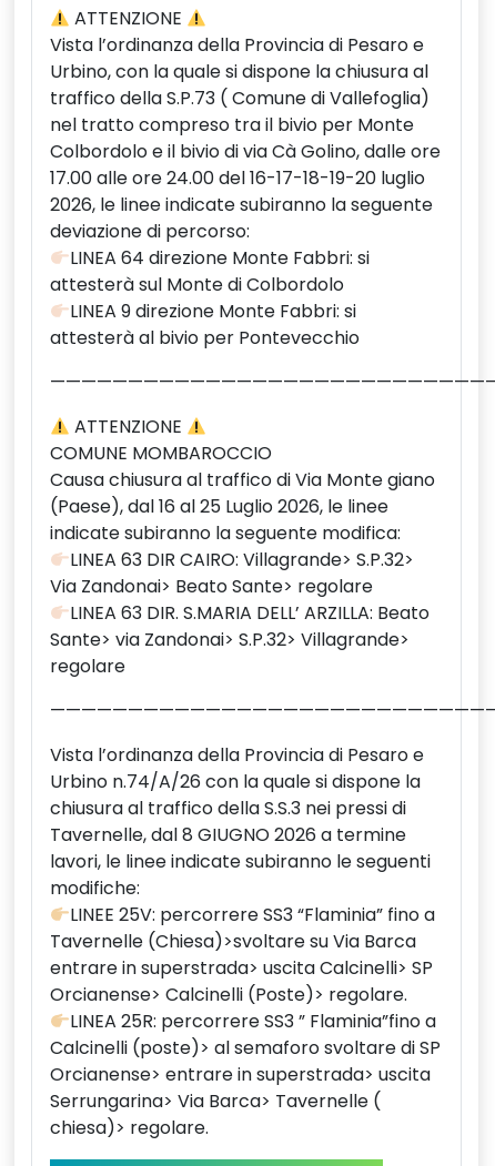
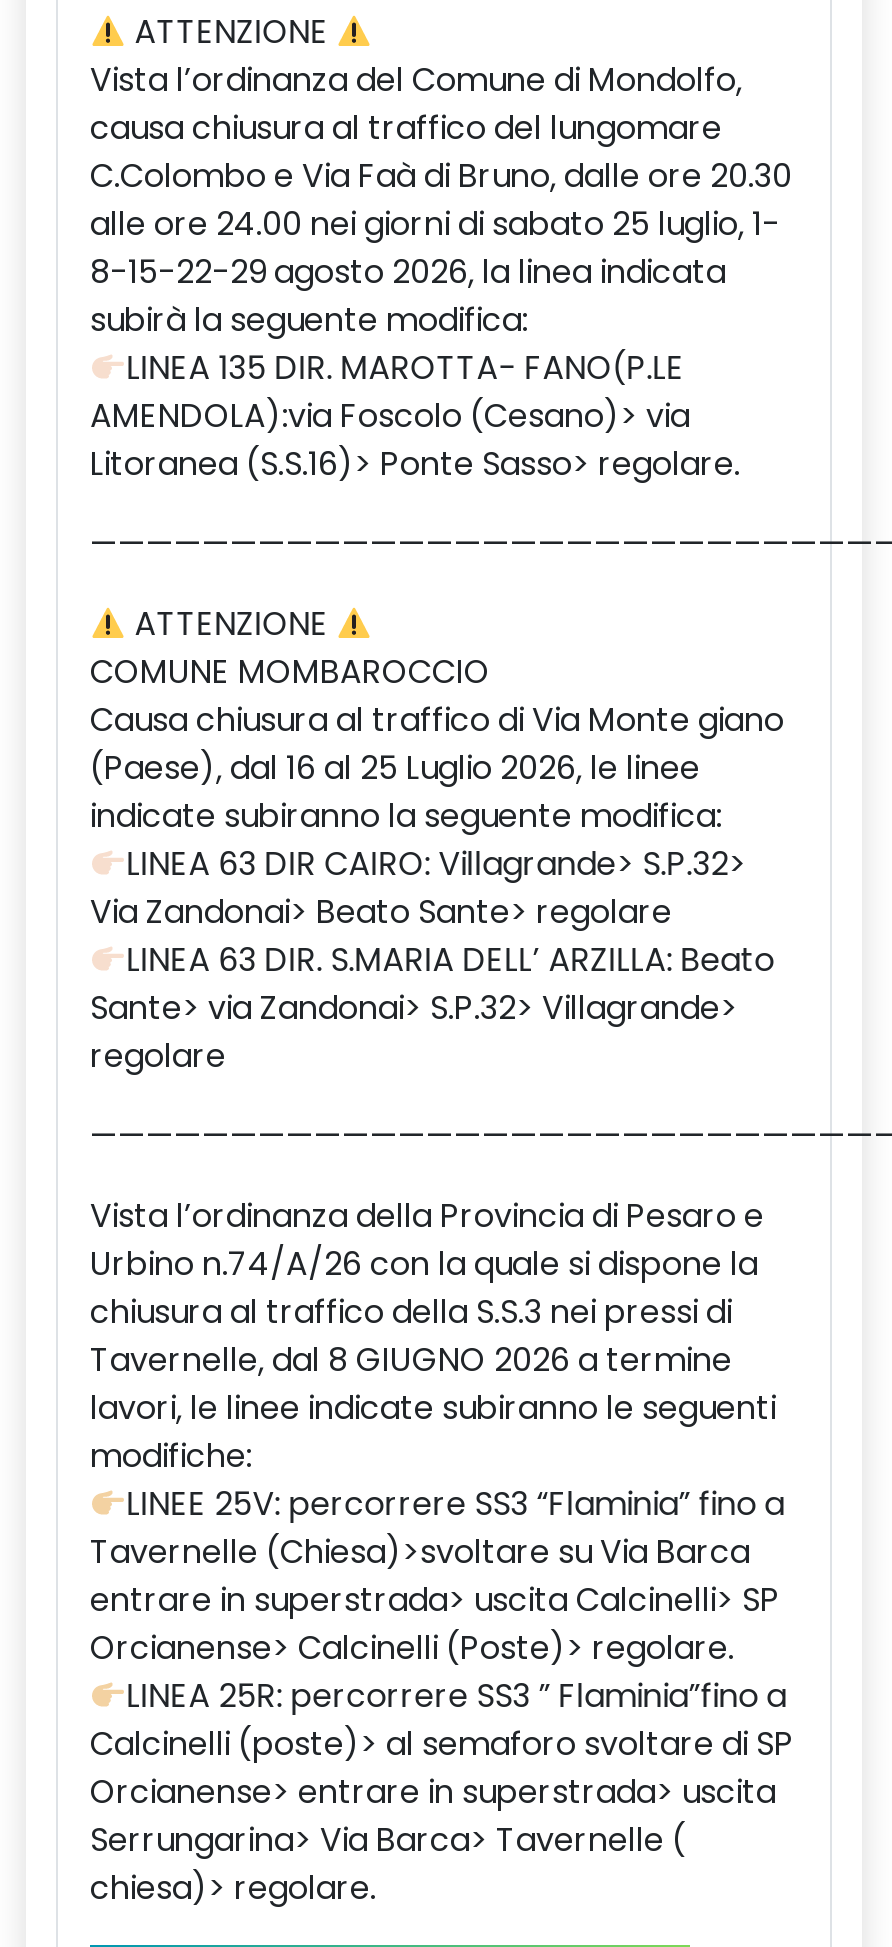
- Vista l’ordinanza della Provincia di Pesaro e
- Urbino, con la quale si dispone la chiusura al
- traffico della S.P.73 ( Comune di Vallefoglia)
- nel tratto compreso tra il bivio per Monte
- Colbordolo e il bivio di via Cà Golino, dalle ore
- 17.00 alle ore 24.00 del 16-17-18-19-20 luglio
- 2026, le linee indicate subiranno la seguente
- deviazione di percorso:
- LINEA 64 direzione Monte Fabbri: si
- attesterà sul Monte di Colbordolo
- LINEA 9 direzione Monte Fabbri: si
- attesterà al bivio per Pontevecchio
+ Vista l’ordinanza del Comune di Mondolfo,
+ causa chiusura al traffico del lungomare
+ C.Colombo e Via Faà di Bruno, dalle ore 20.30
+ alle ore 24.00 nei giorni di sabato 25 luglio, 1-
+ 8-15-22-29 agosto 2026, la linea indicata
+ subirà la seguente modifica:
+ LINEA 135 DIR. MAROTTA- FANO(P.LE
+ AMENDOLA):via Foscolo (Cesano)> via
+ Litoranea (S.S.16)> Ponte Sasso> regolare.
